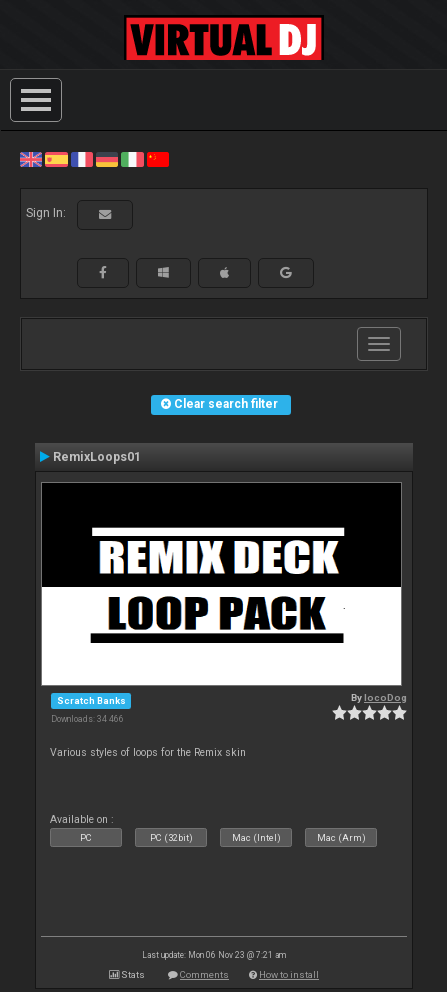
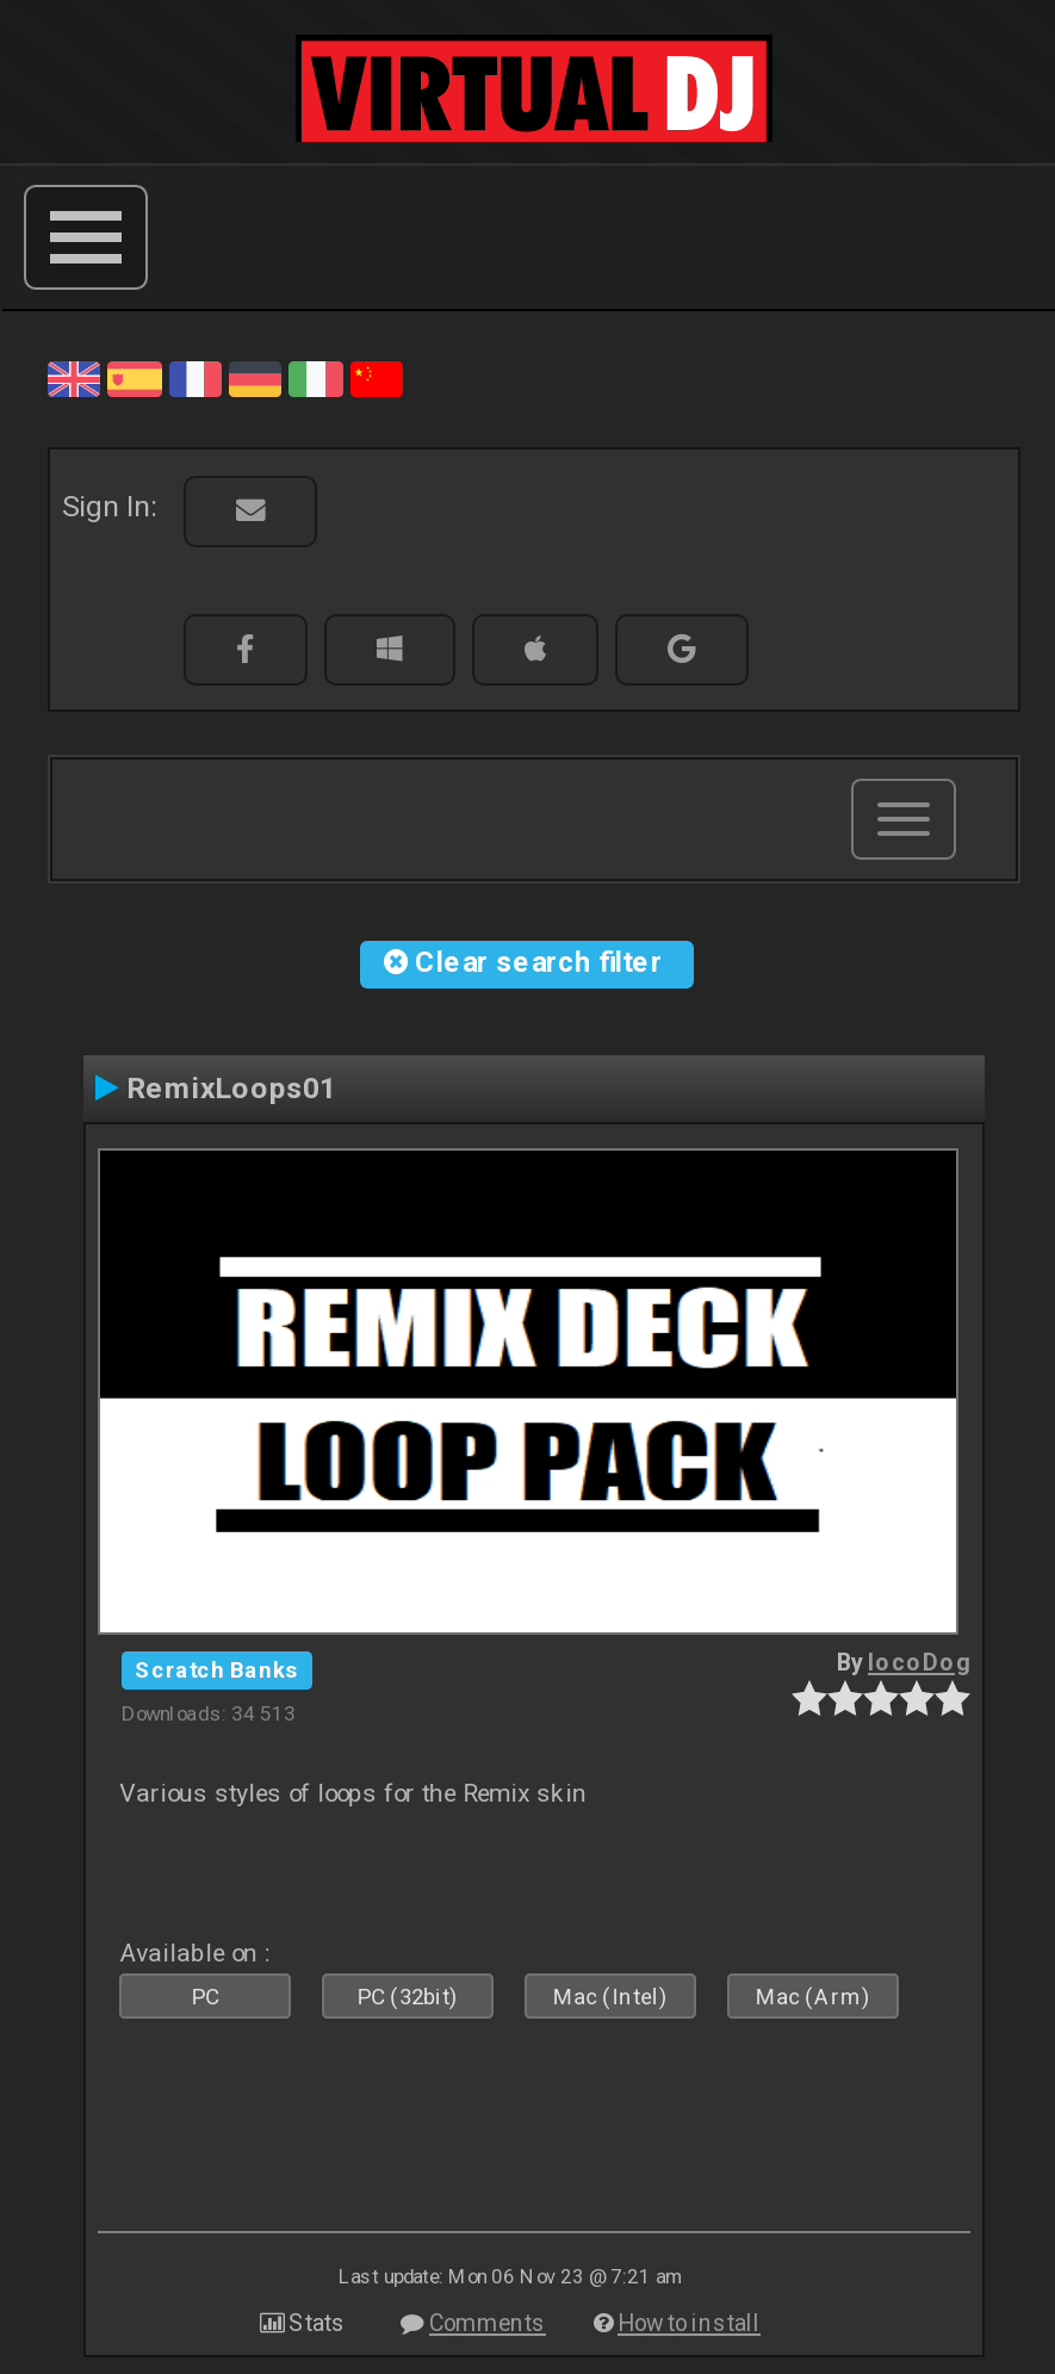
- Downloads: 34 466
+ Downloads: 34 513
